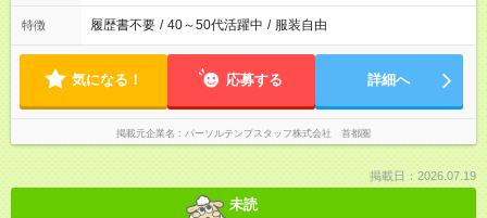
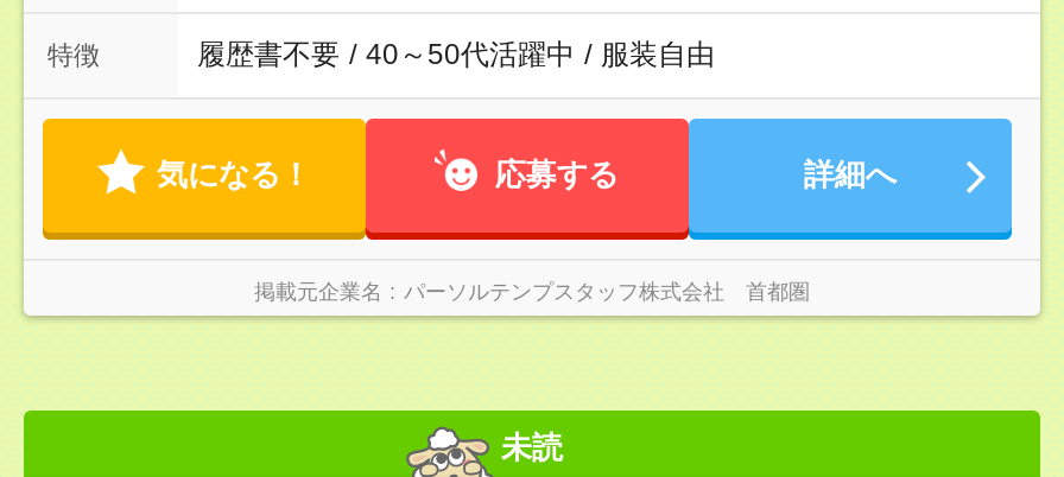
- 掲載日：2026.07.19
